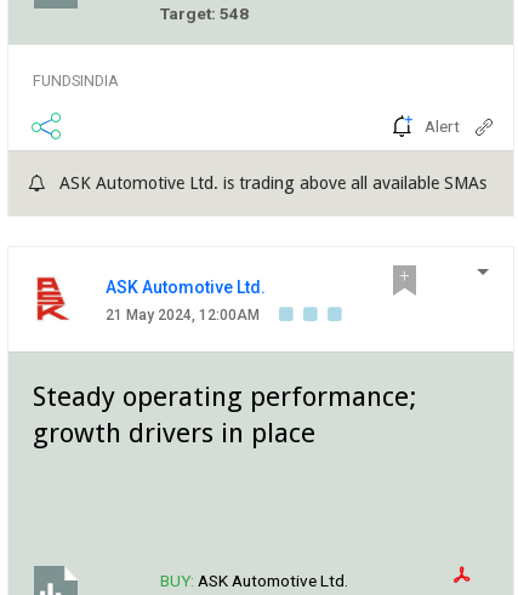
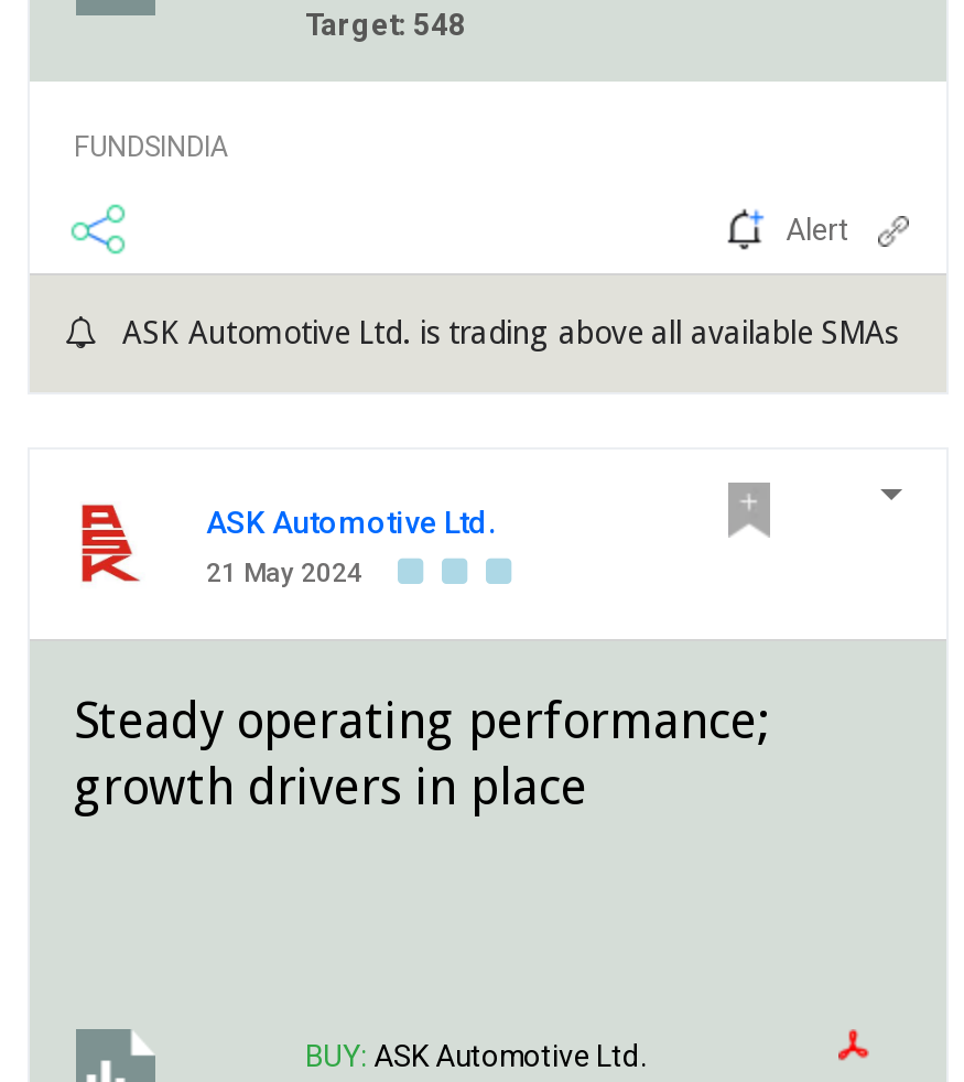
- 21 May 2024, 12:00AM
+ 21 May 2024
